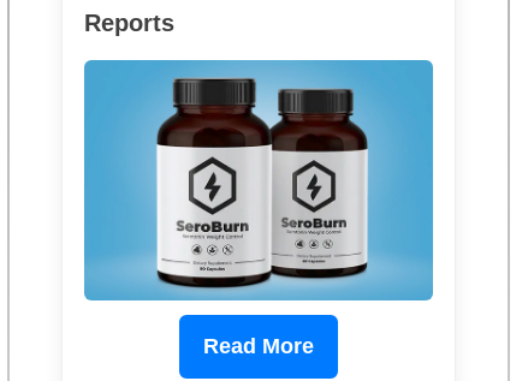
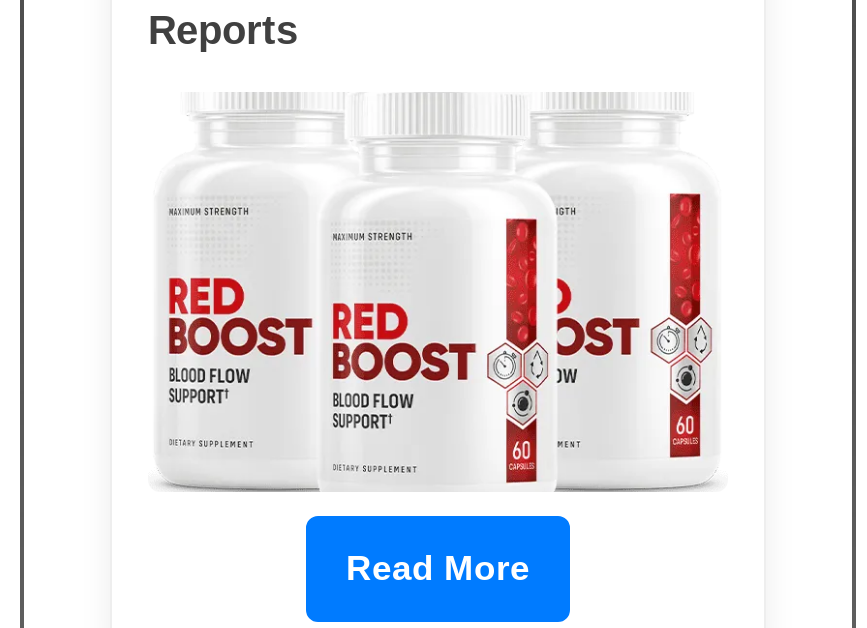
- [image]
+ [image]
